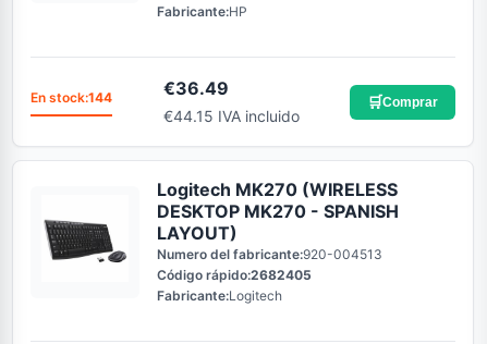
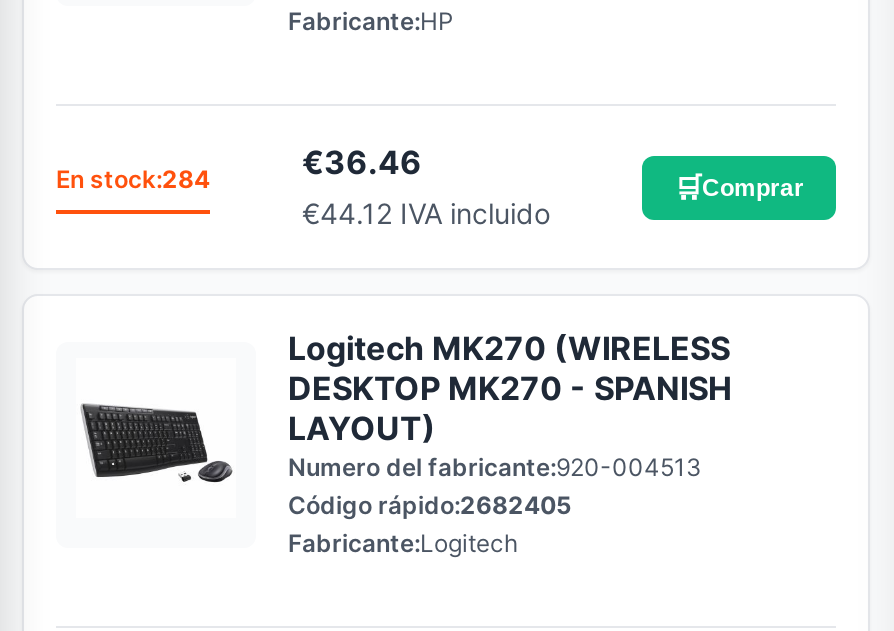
- €36.49
+ €36.46

- En stock:144
+ En stock:284

- €44.15 IVA incluido
+ €44.12 IVA incluido
